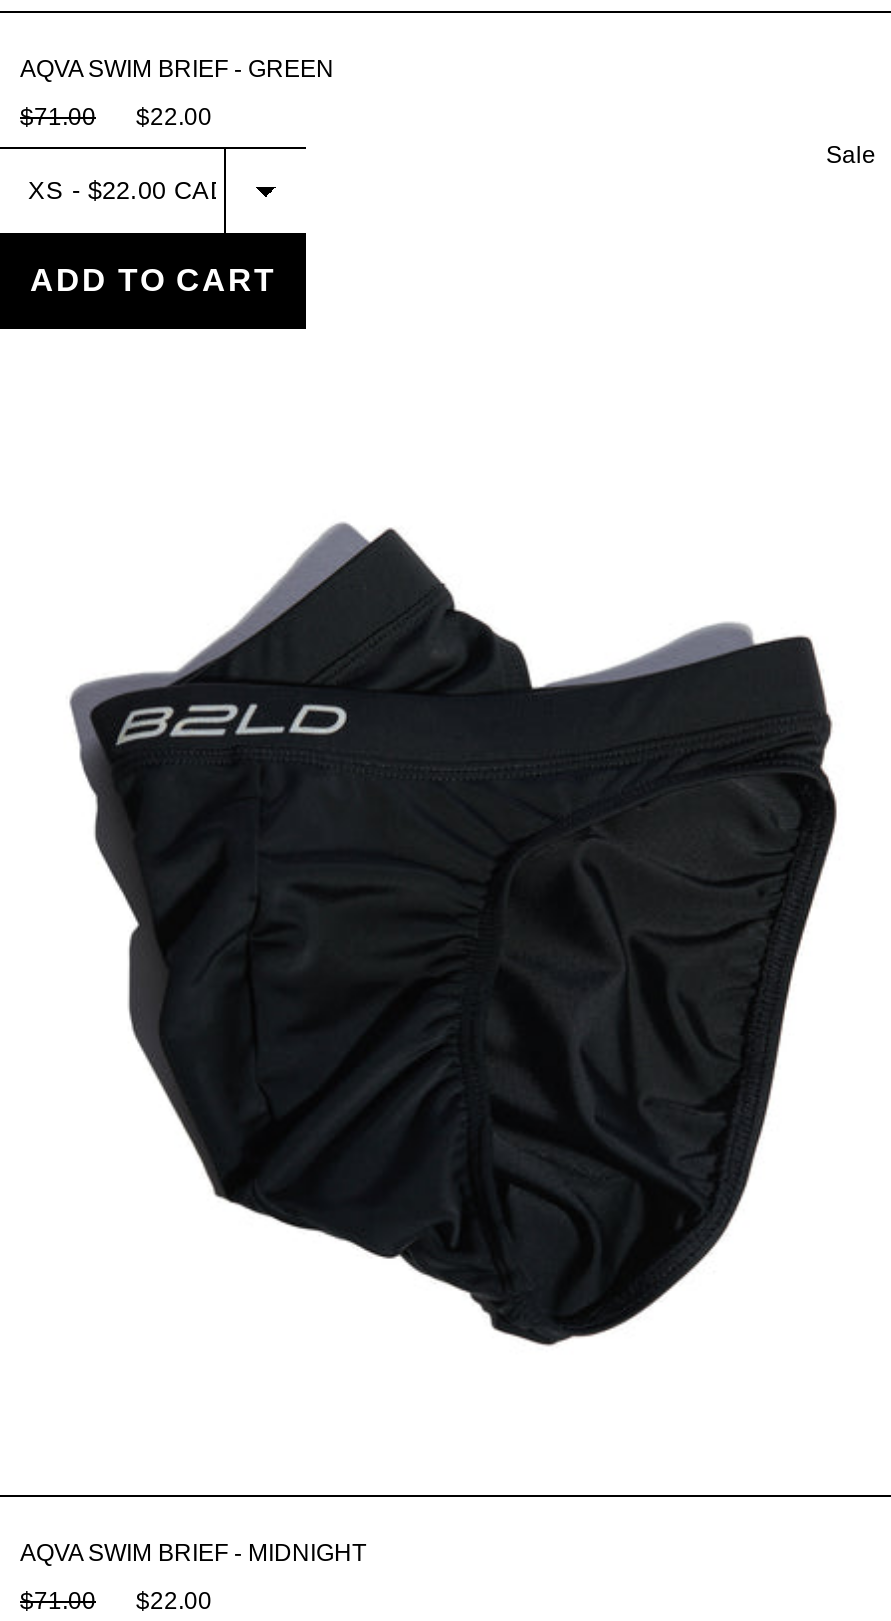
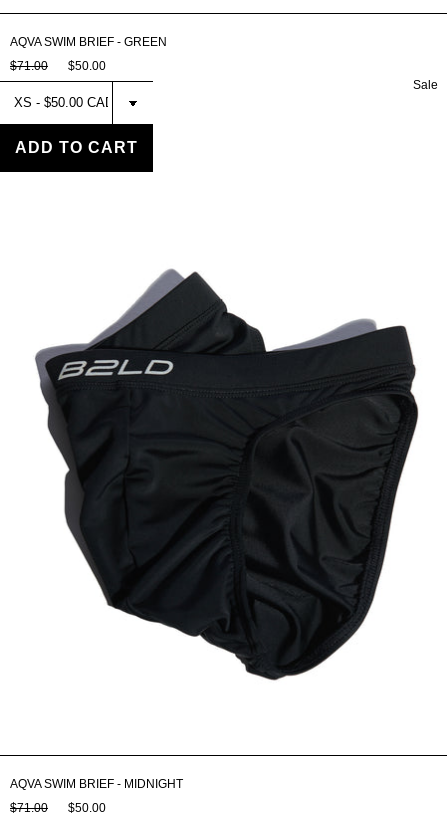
- $22.00
+ $50.00

- $22.00
+ $50.00
